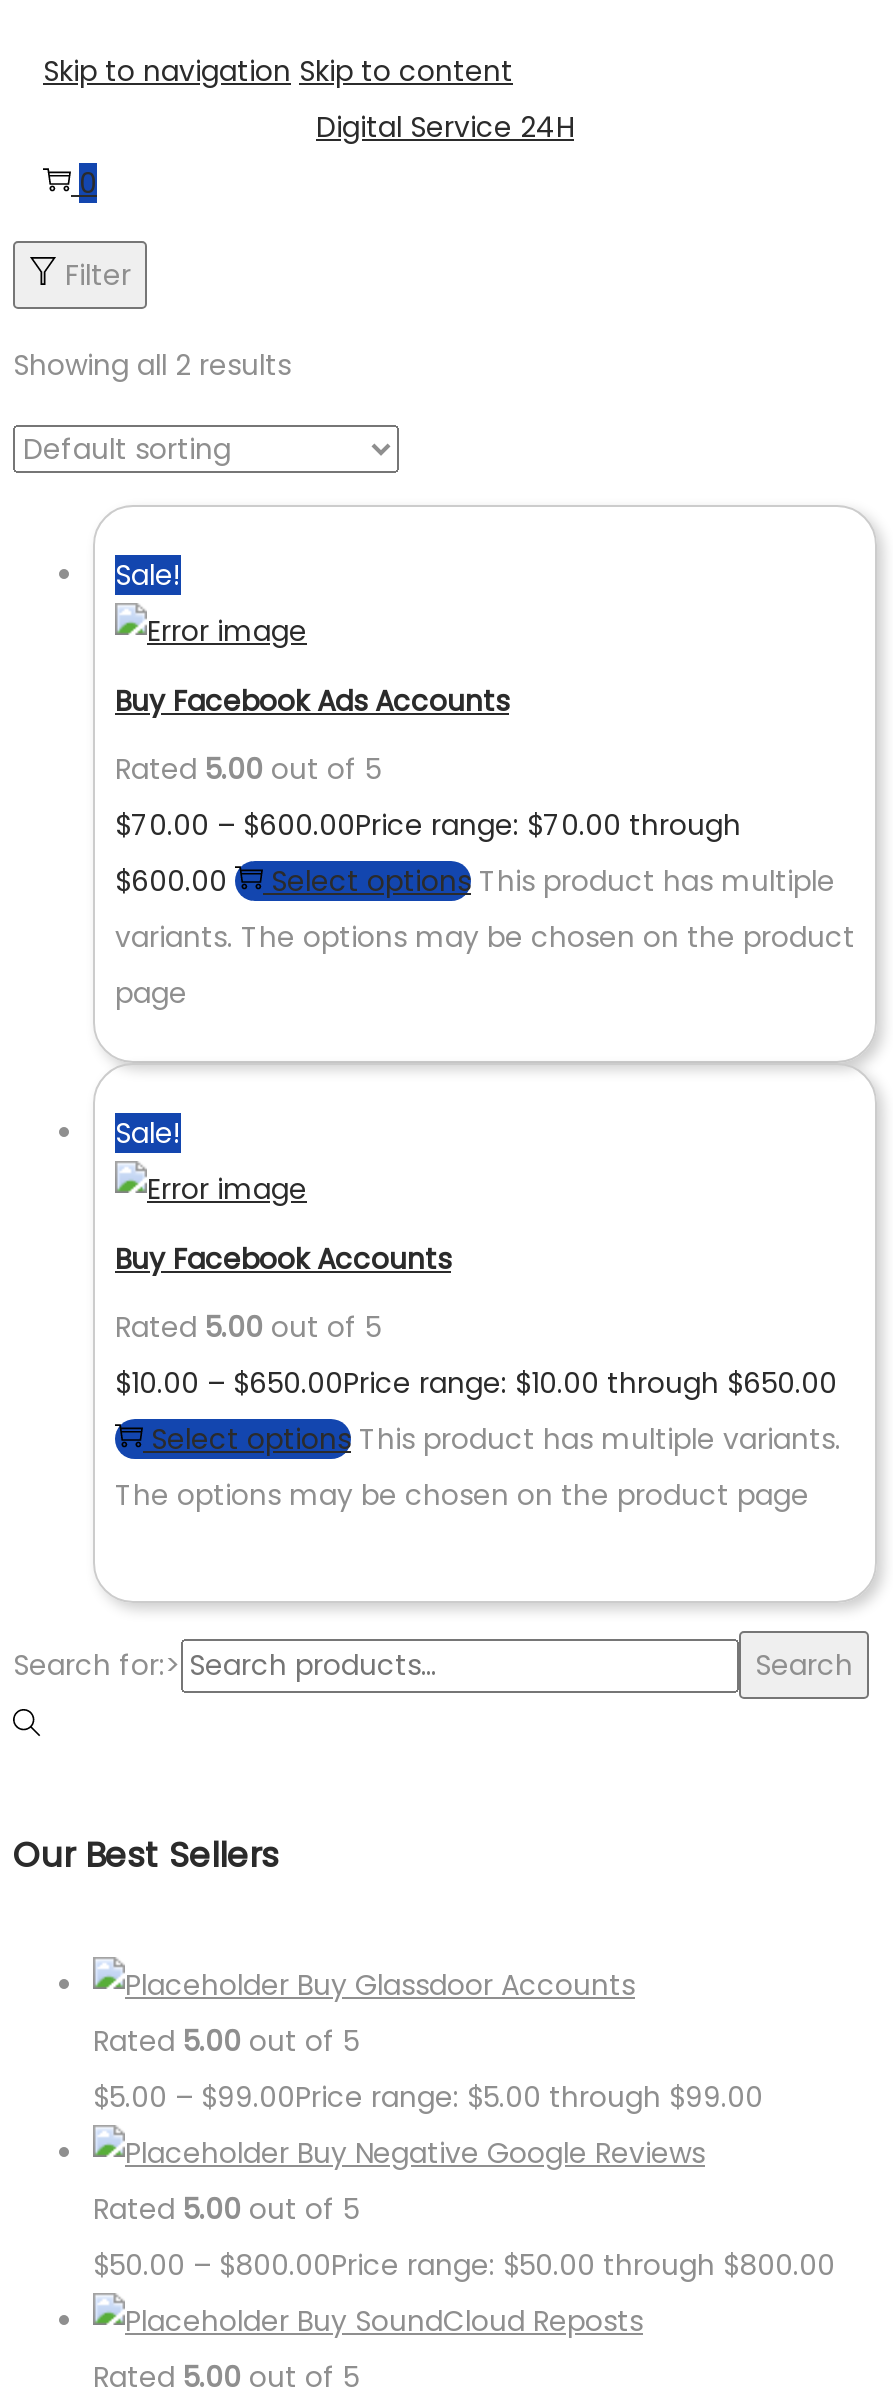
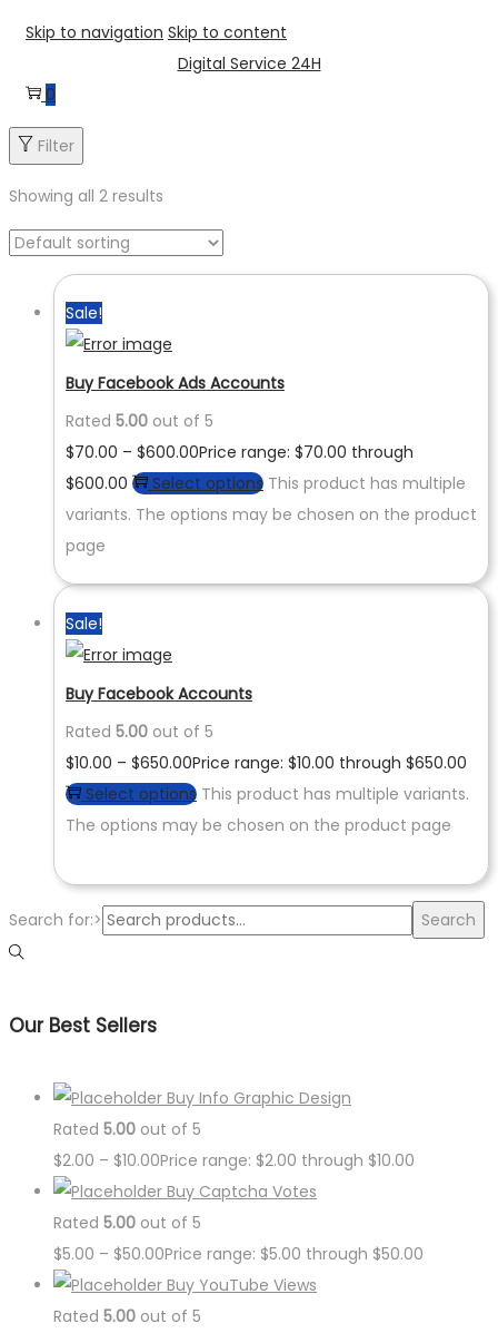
- Buy Glassdoor Accounts
+ Buy Info Graphic Design

- $5.00 – $99.00Price range: $5.00 through $99.00
- Buy Negative Google Reviews
+ $2.00 – $10.00Price range: $2.00 through $10.00
+ Buy Captcha Votes

- $50.00 – $800.00Price range: $50.00 through $800.00
+ $5.00 – $50.00Price range: $5.00 through $50.00

- Buy SoundCloud Reposts
+ Buy YouTube Views
